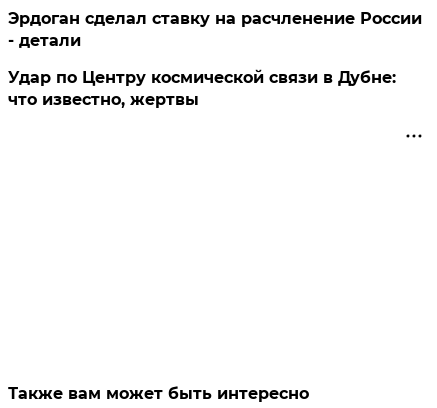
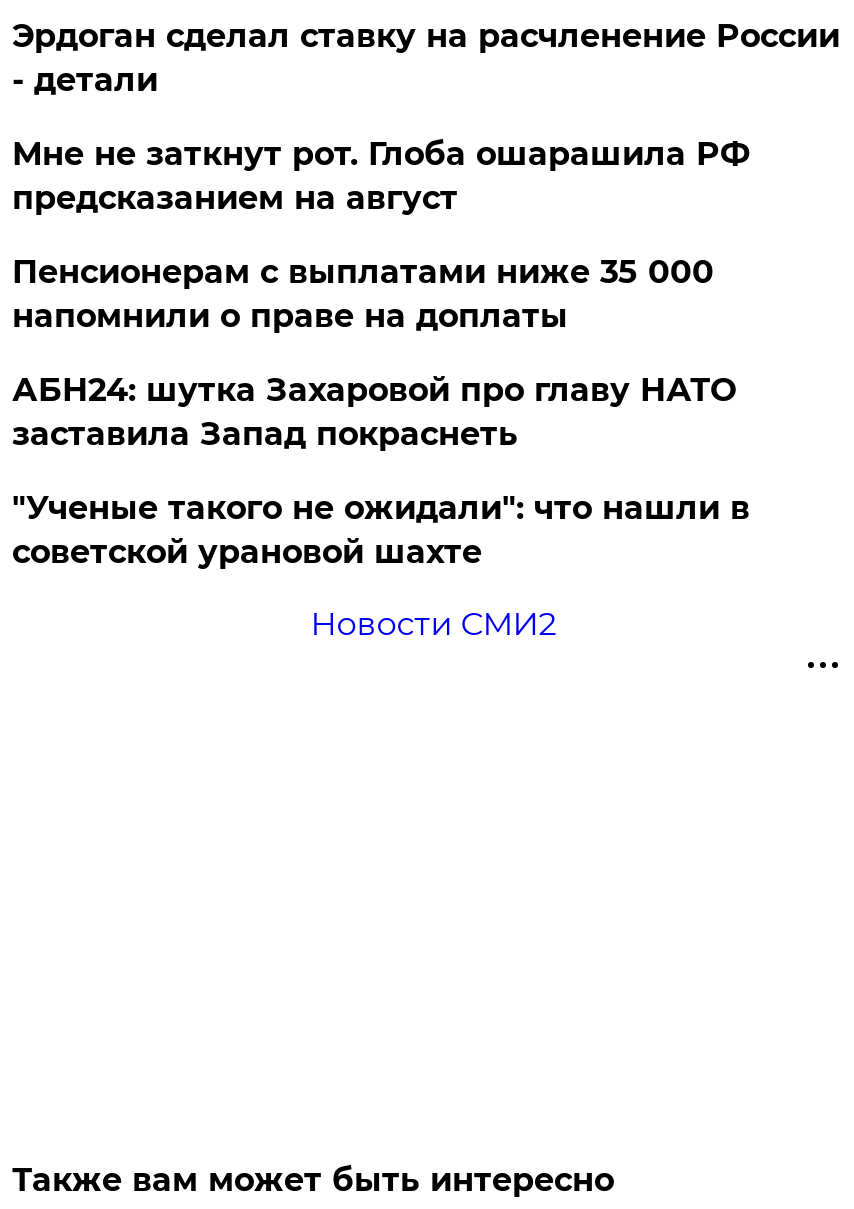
- Удар по Центру космической связи в Дубне:
- что известно, жертвы
+ Мне не заткнут рот. Глоба ошарашила РФ
+ предсказанием на август
+ Пенсионерам с выплатами ниже 35 000
+ напомнили о праве на доплаты
+ АБН24: шутка Захаровой про главу НАТО
+ заставила Запад покраснеть
+ "Ученые такого не ожидали": что нашли в
+ советской урановой шахте
+ Новости СМИ2
